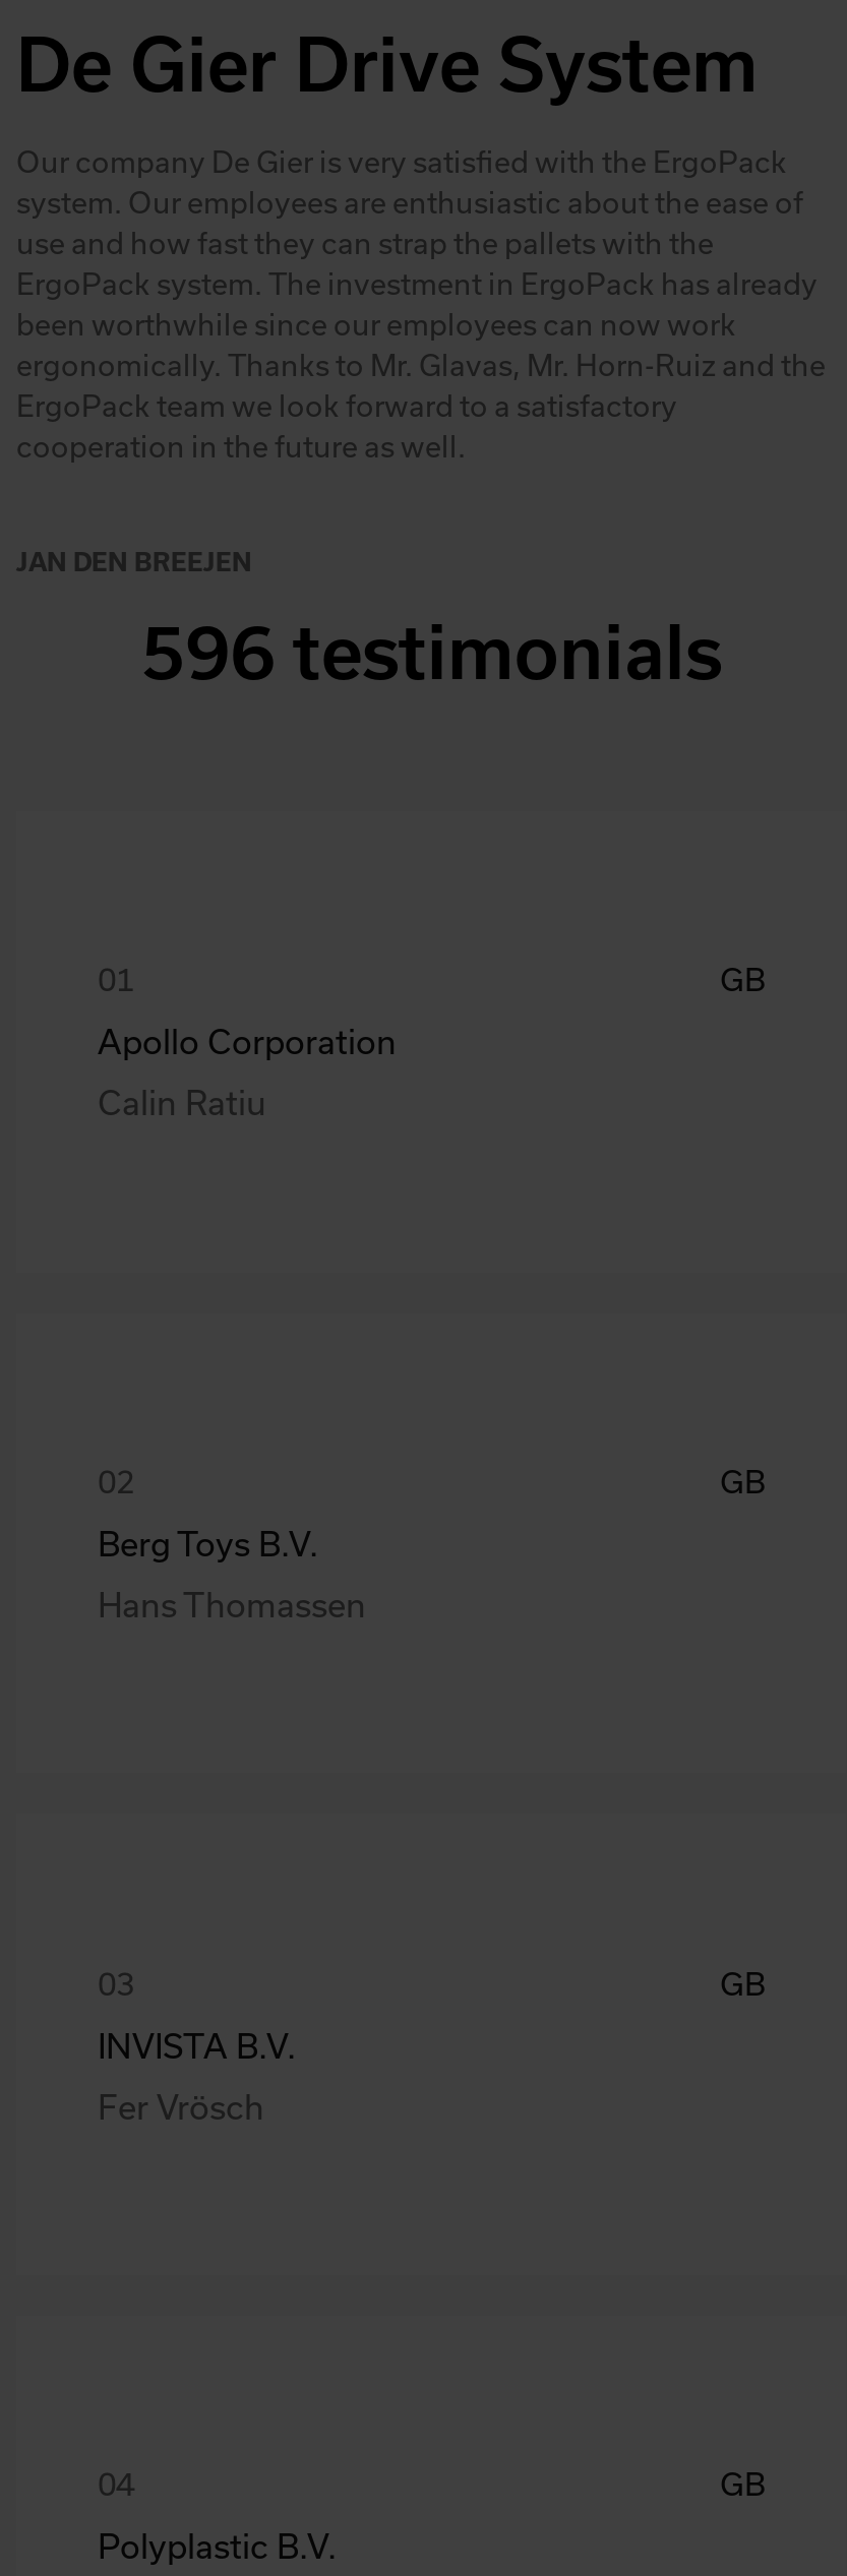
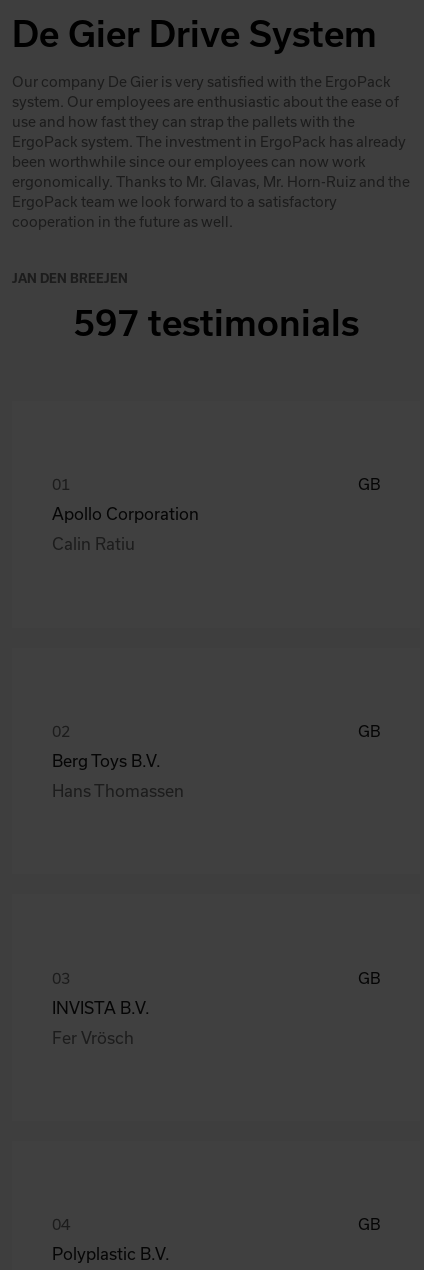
- 596 testimonials
+ 597 testimonials
